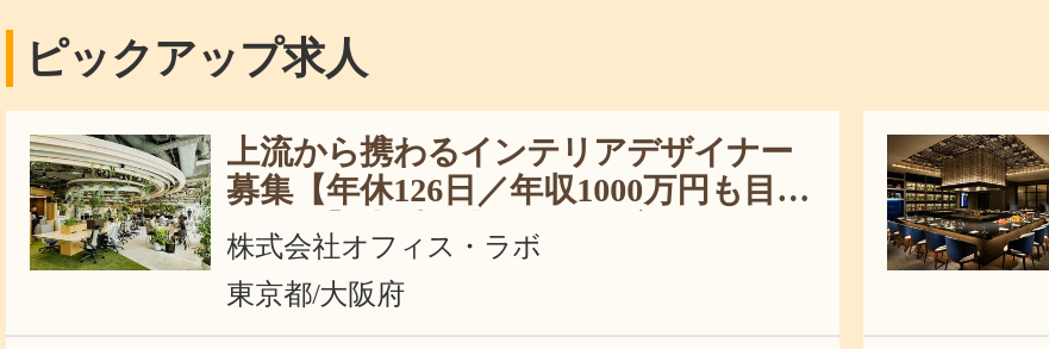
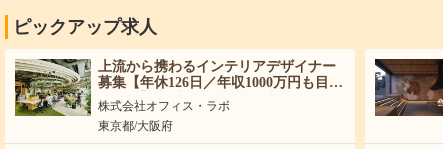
- [image]
+ [image]
